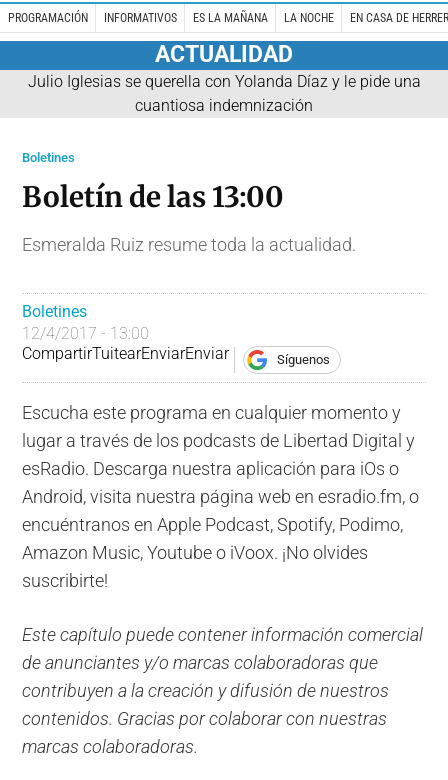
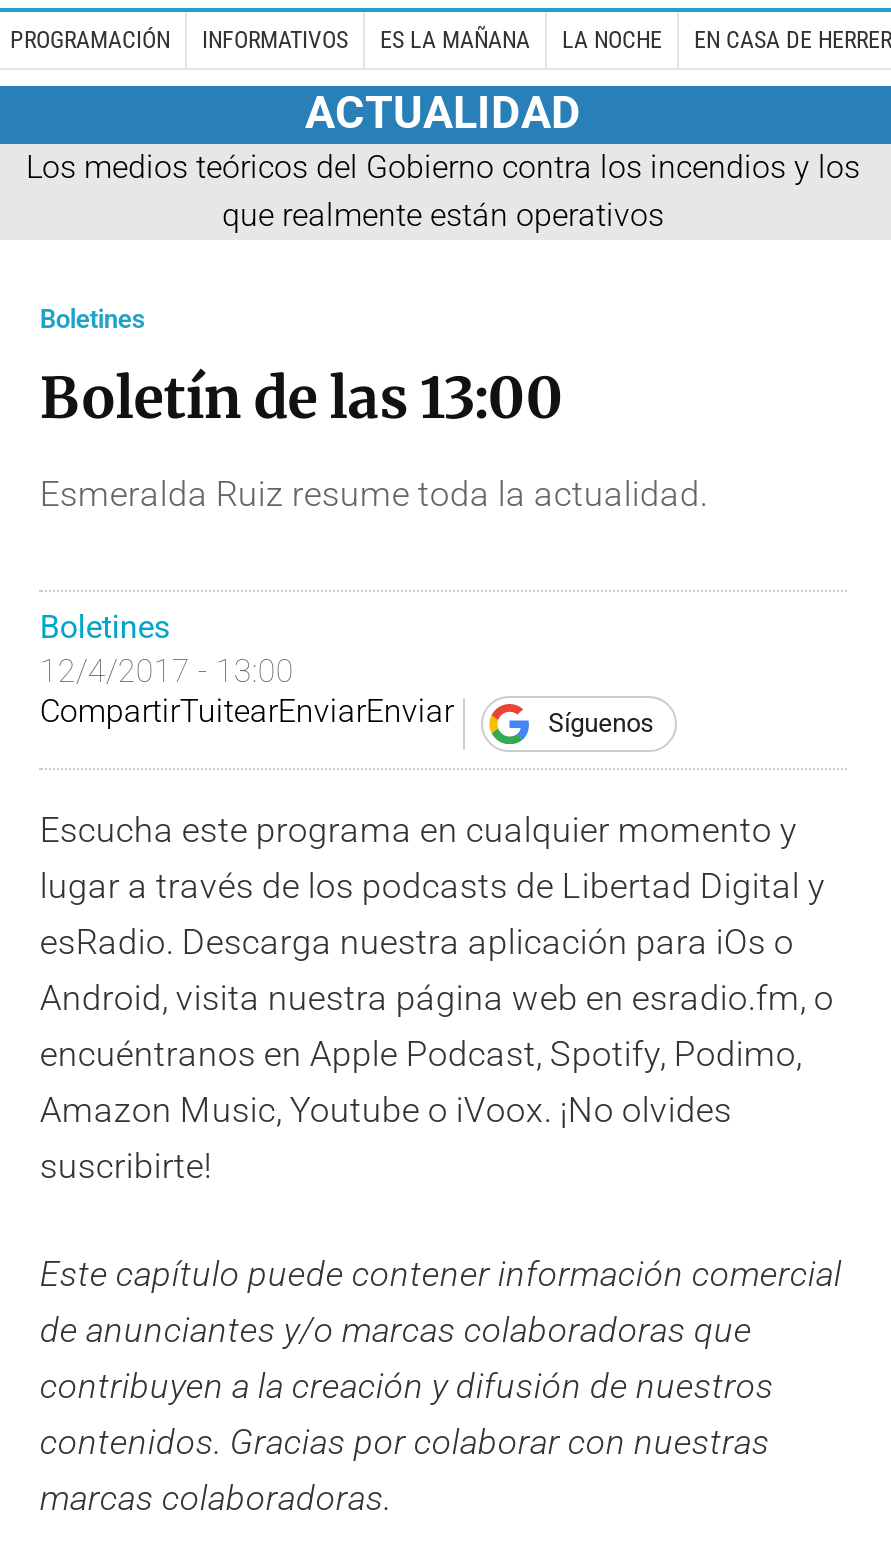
- Julio Iglesias se querella con Yolanda Díaz y le pide una
- cuantiosa indemnización
+ Los medios teóricos del Gobierno contra los incendios y los
+ que realmente están operativos
